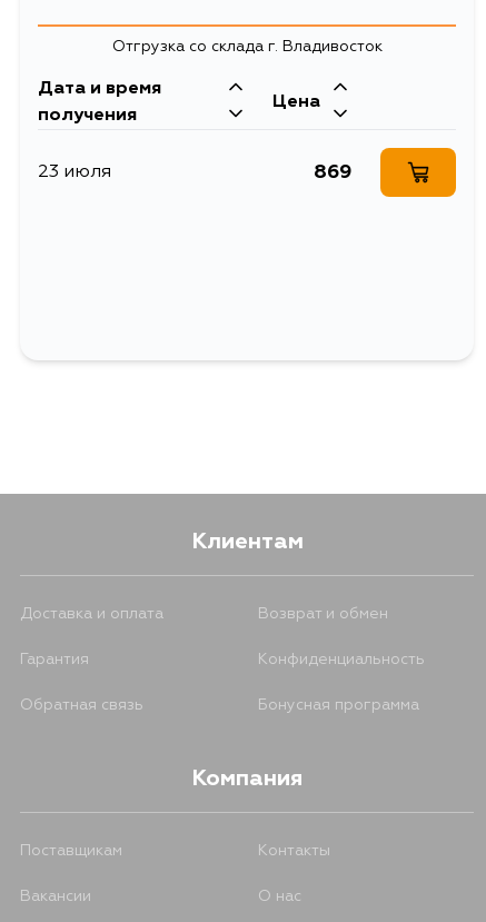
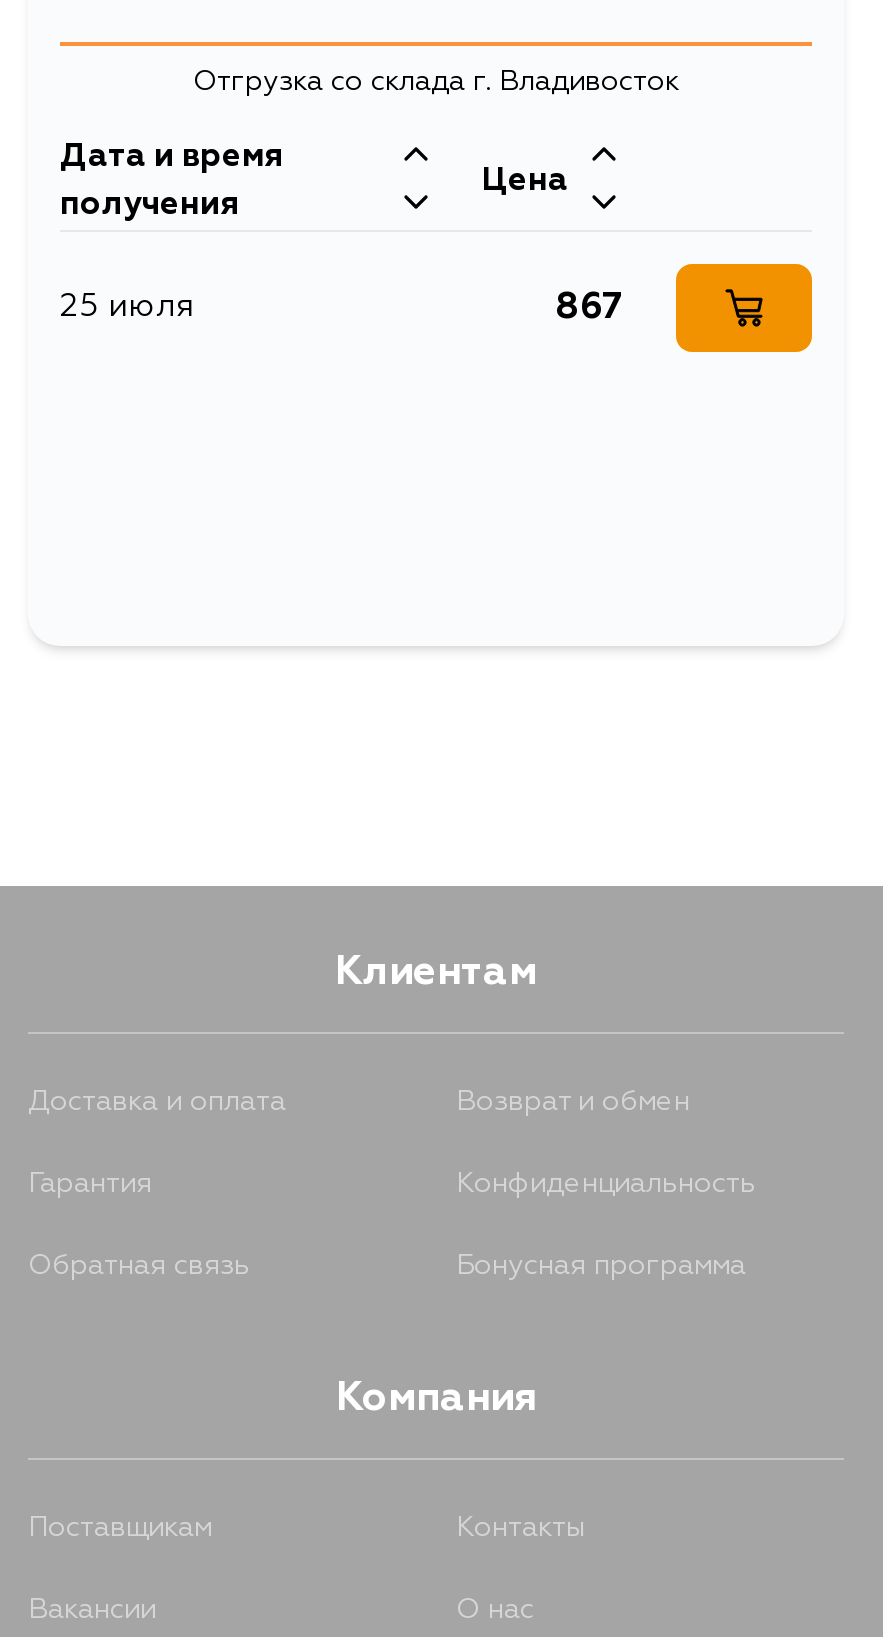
- 23 июля
+ 25 июля

- 869
+ 867
